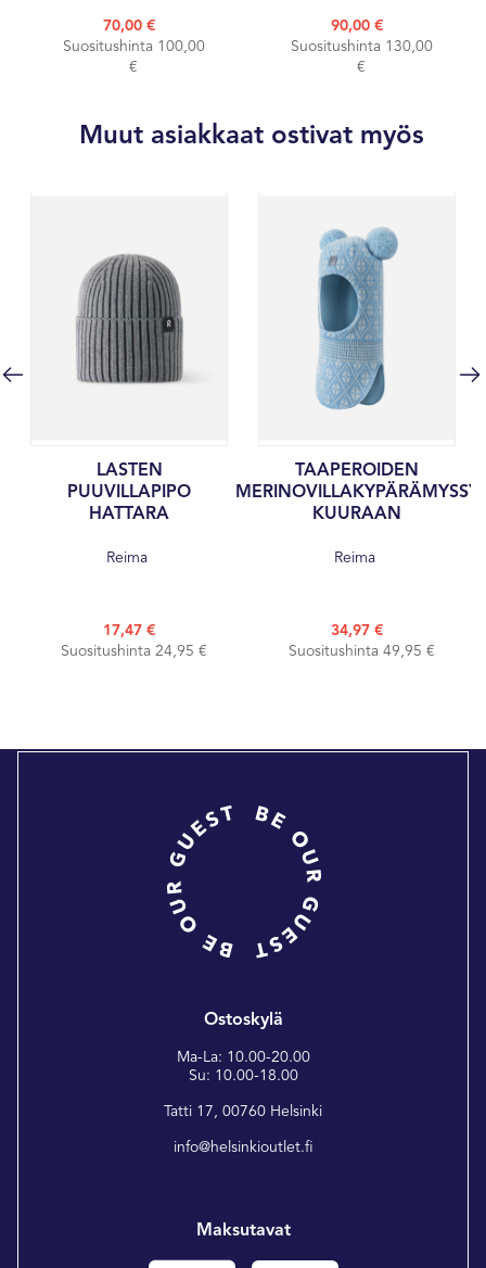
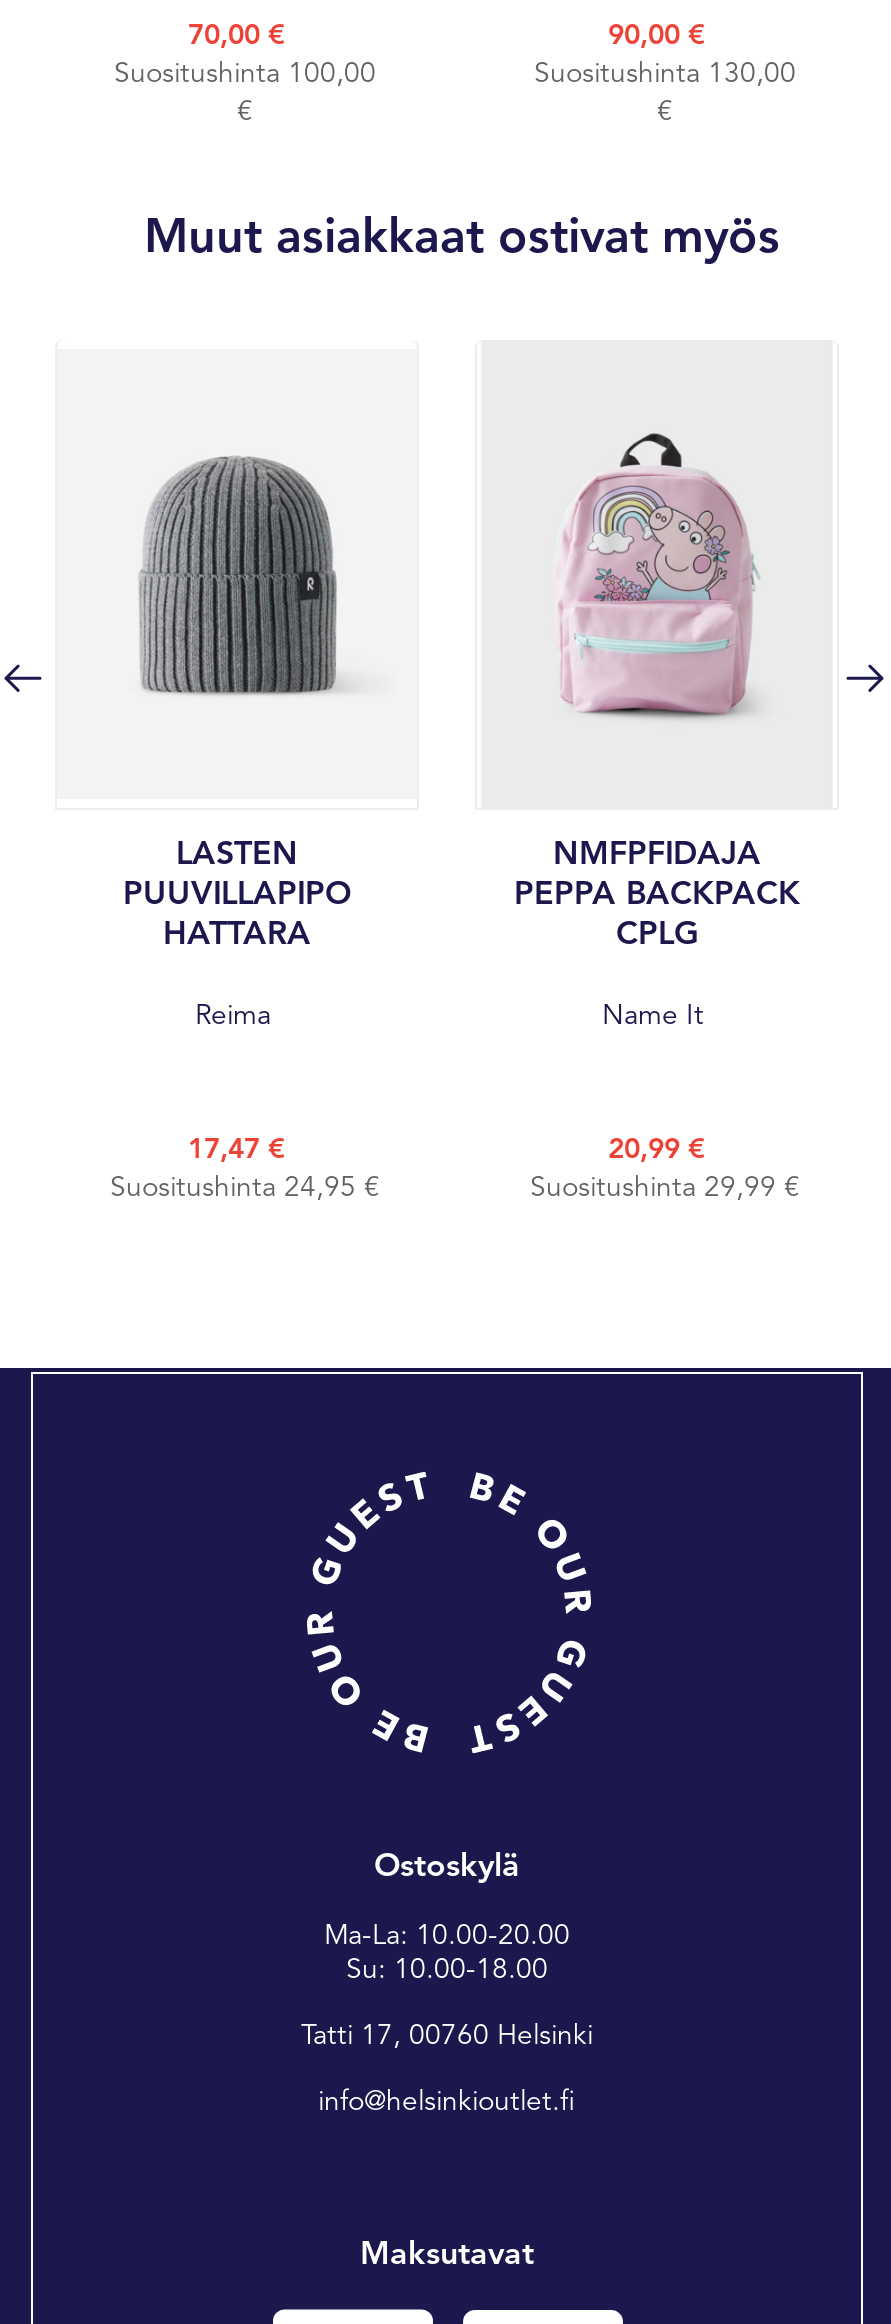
- [image]
+ [image]

- TAAPEROIDEN
- MERINOVILLAKYPÄRÄMYSSY
- KUURAAN
+ NMFPFIDAJA
+ PEPPA BACKPACK
+ CPLG

- Reima
+ Name It

- 34,97 €
- Suositushinta 49,95 €
+ 20,99 €
+ Suositushinta 29,99 €
